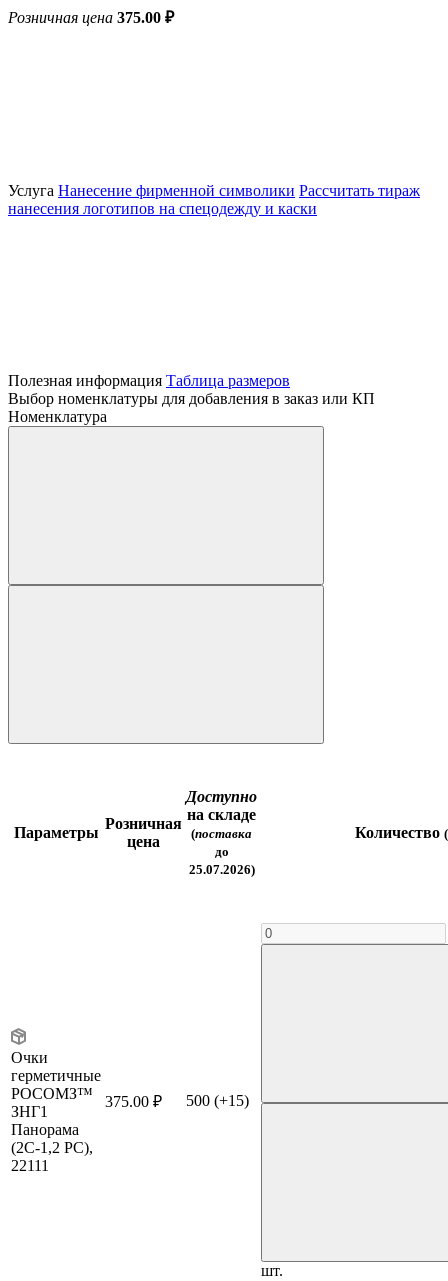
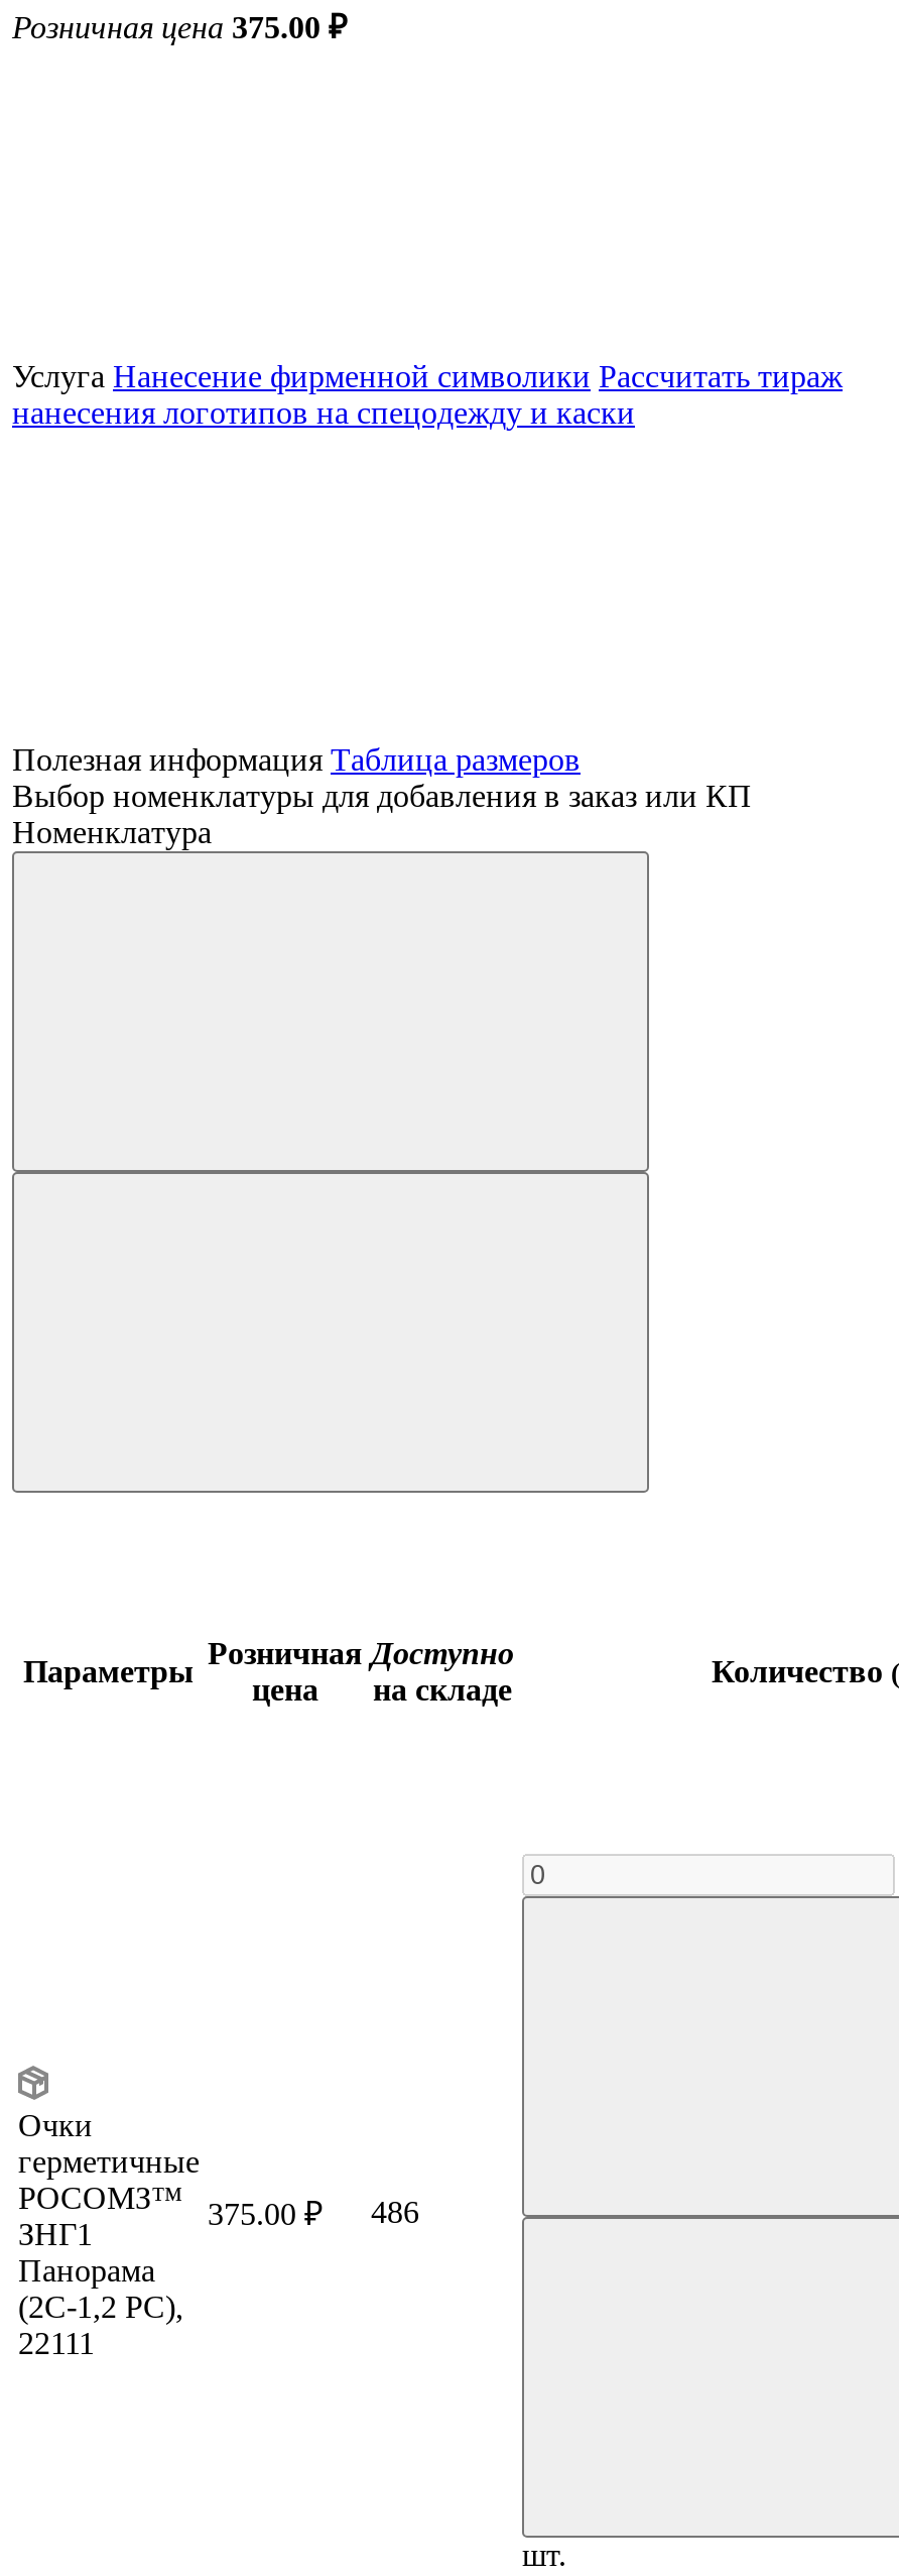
moved down: Доступно | на складе

- (поставка
- до
- 25.07.2026)

- 500 (+15)
+ 486
